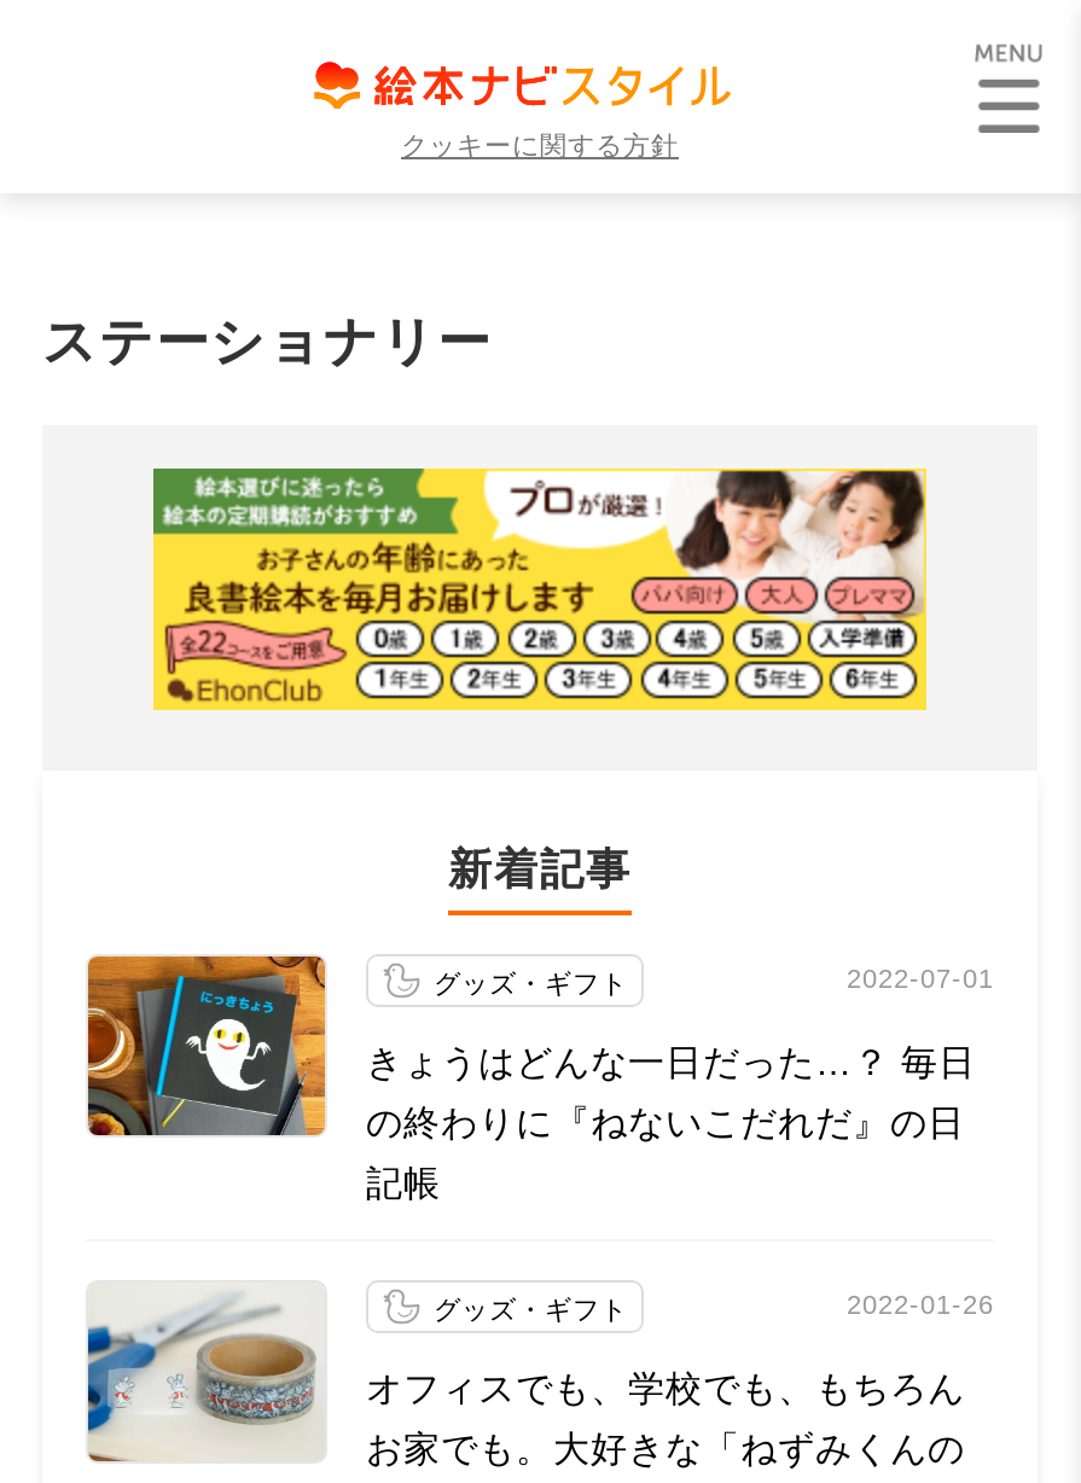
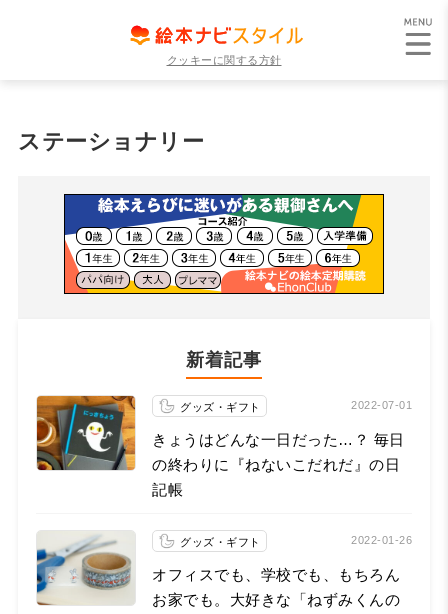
- [image]
+ [image]
